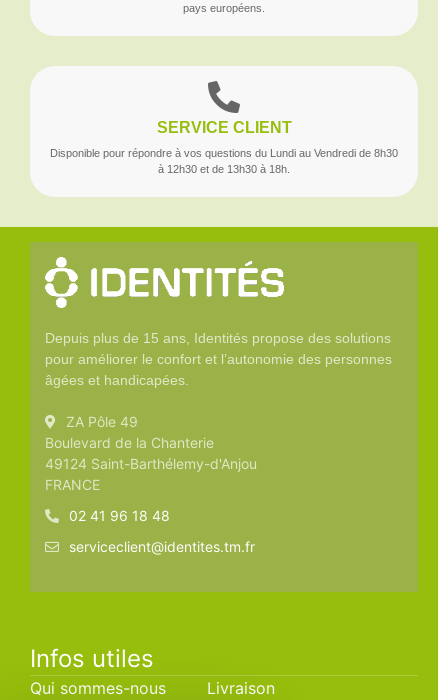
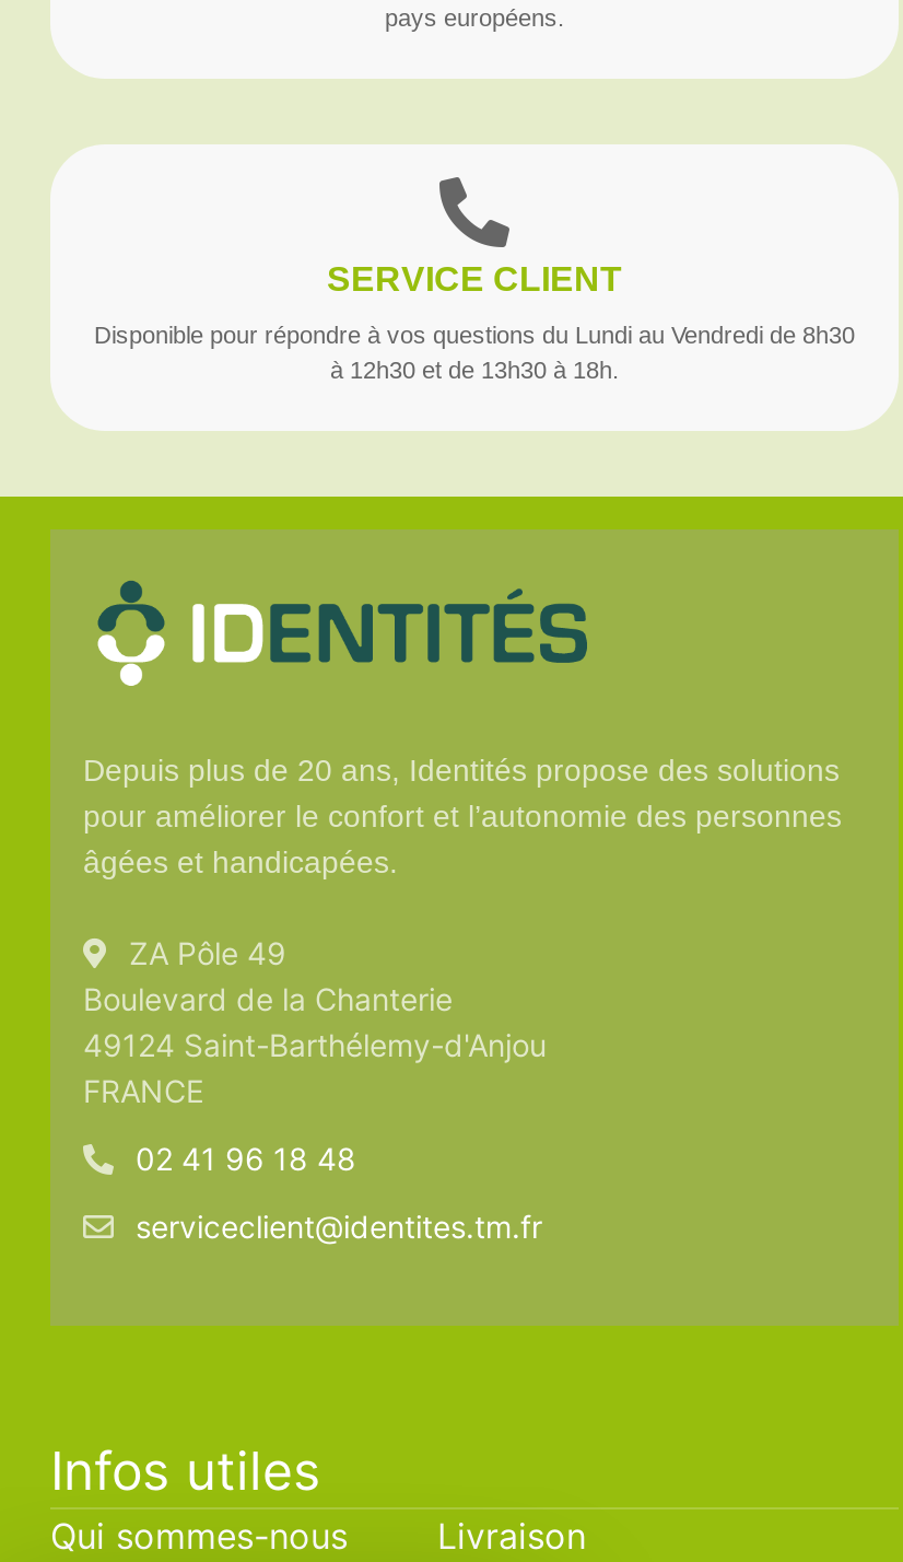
- [image]
- Depuis plus de 15 ans, Identités propose des solutions
+ [image]
+ Depuis plus de 20 ans, Identités propose des solutions

- [image]
+ [image]
